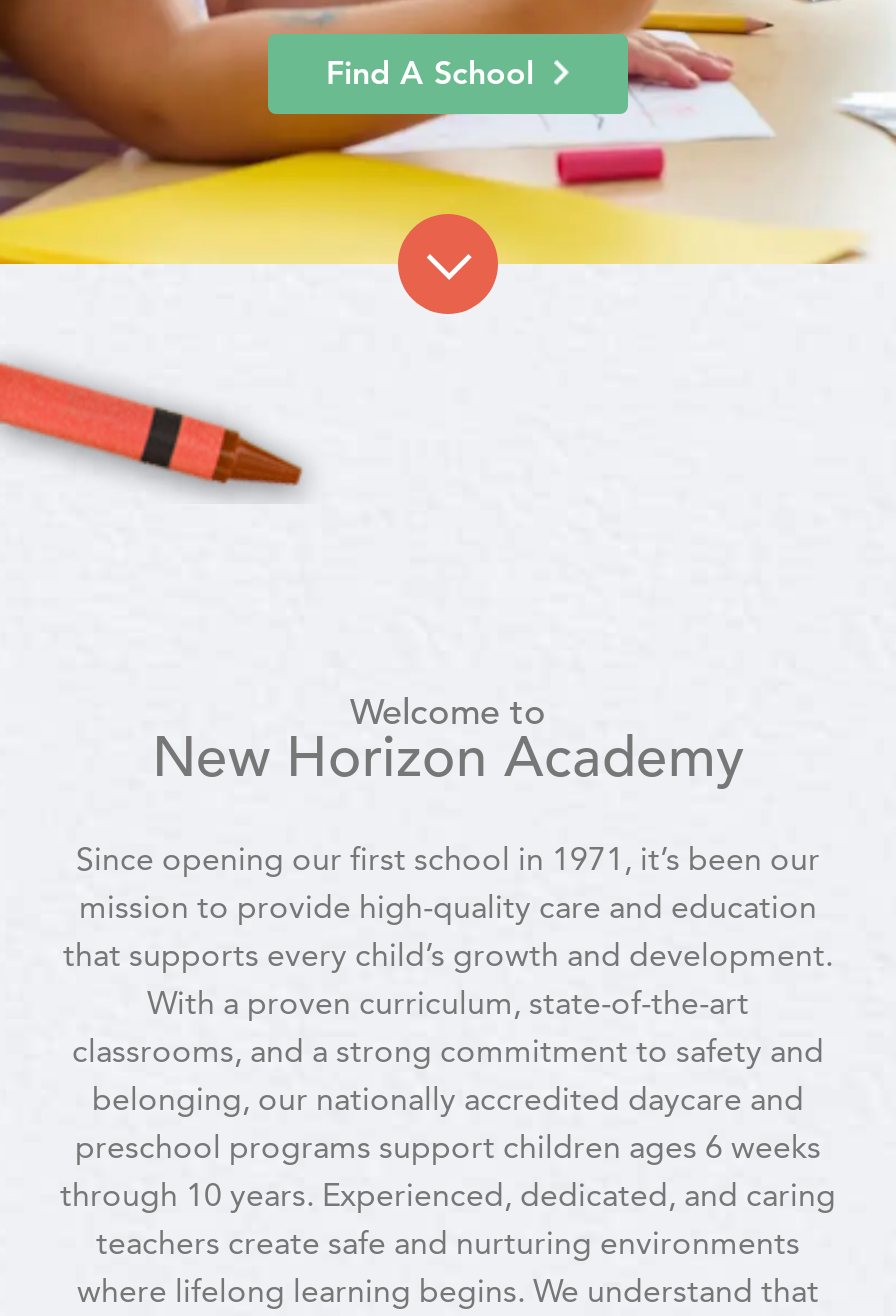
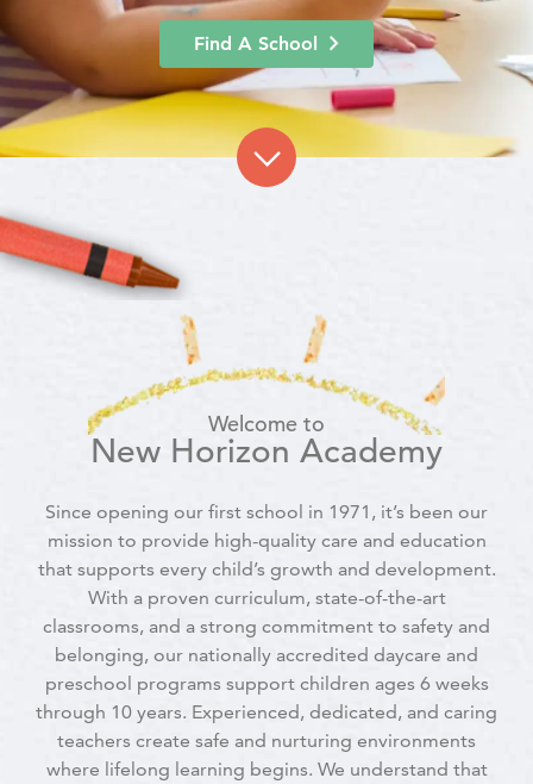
+ [image]
